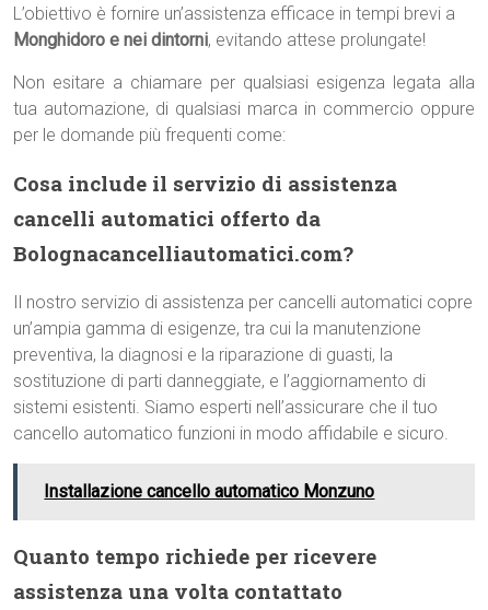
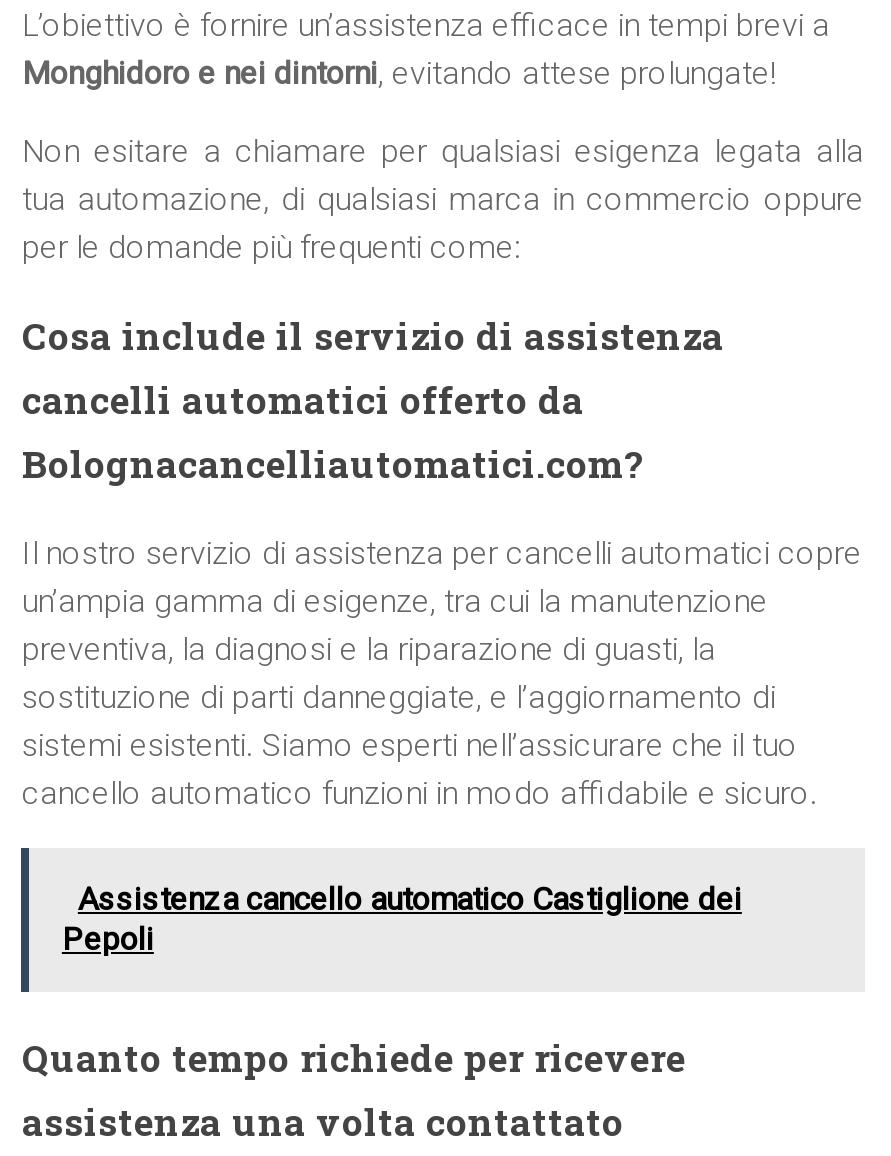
- Installazione cancello automatico Monzuno
+ Assistenza cancello automatico Castiglione dei
+ Pepoli
